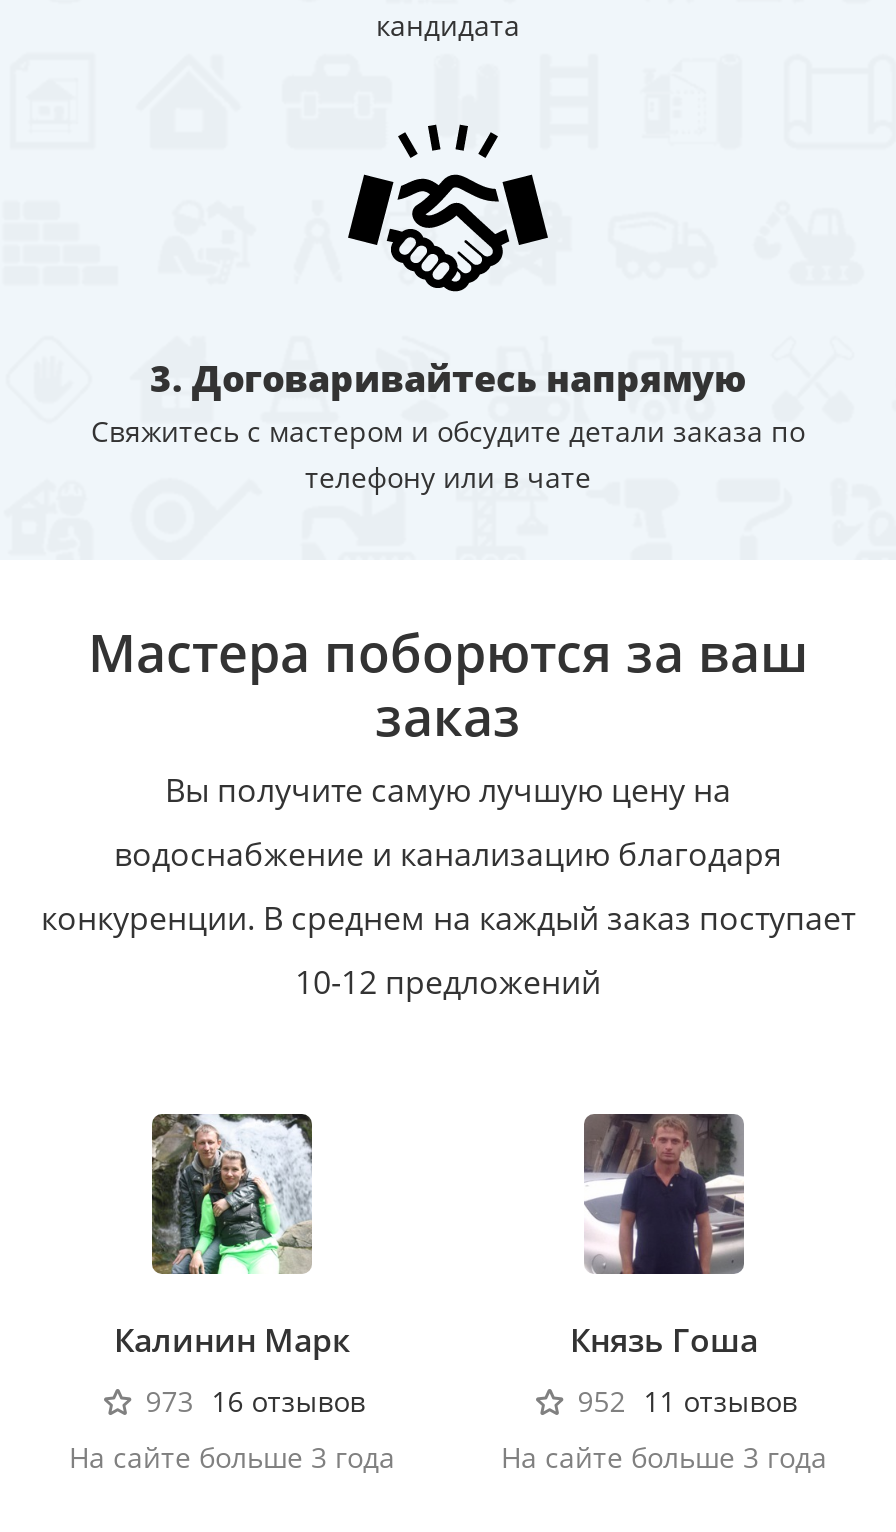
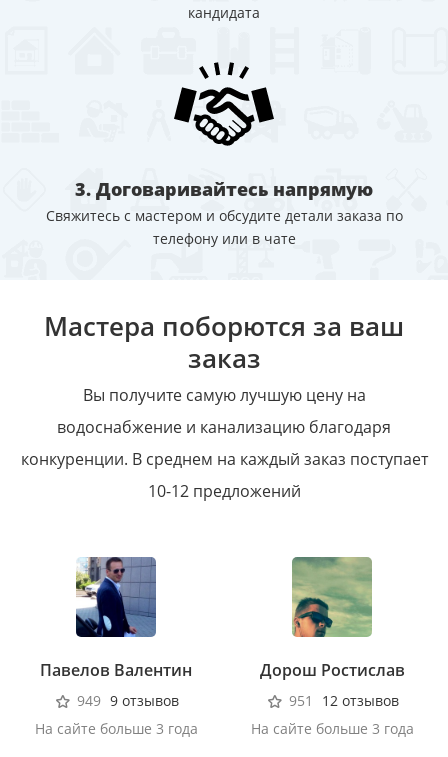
- [image]
- Калинин Марк
+ [image]
+ Павелов Валентин

- [image]
- Князь Гоша
+ [image]
+ Дорош Ростислав

- 973 16 отзывов
+ 949 9 отзывов

- 952 11 отзывов
+ 951 12 отзывов
